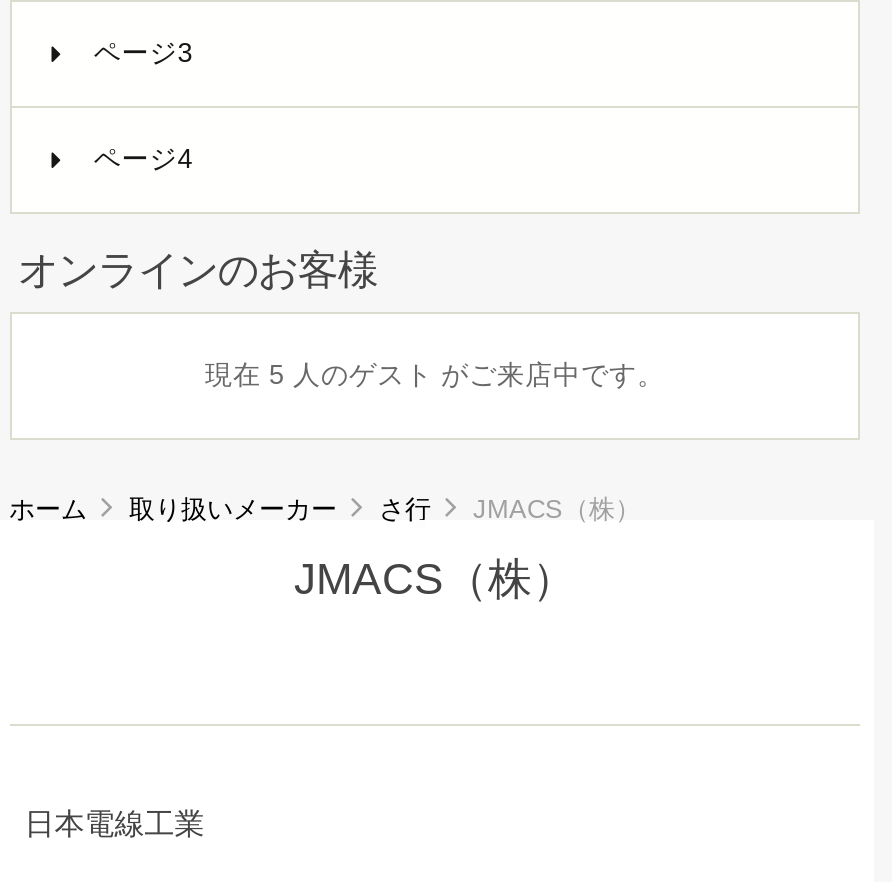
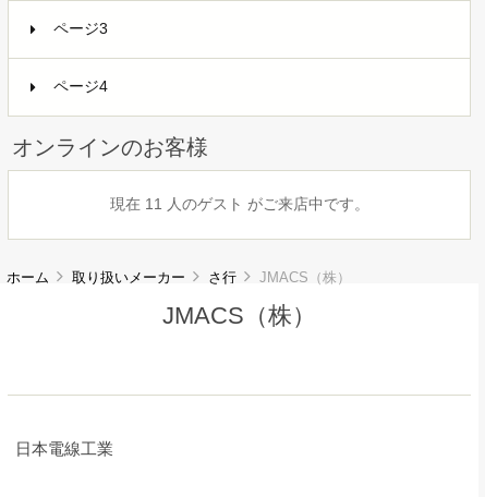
- 現在 5 人のゲスト がご来店中です。
+ 現在 11 人のゲスト がご来店中です。
